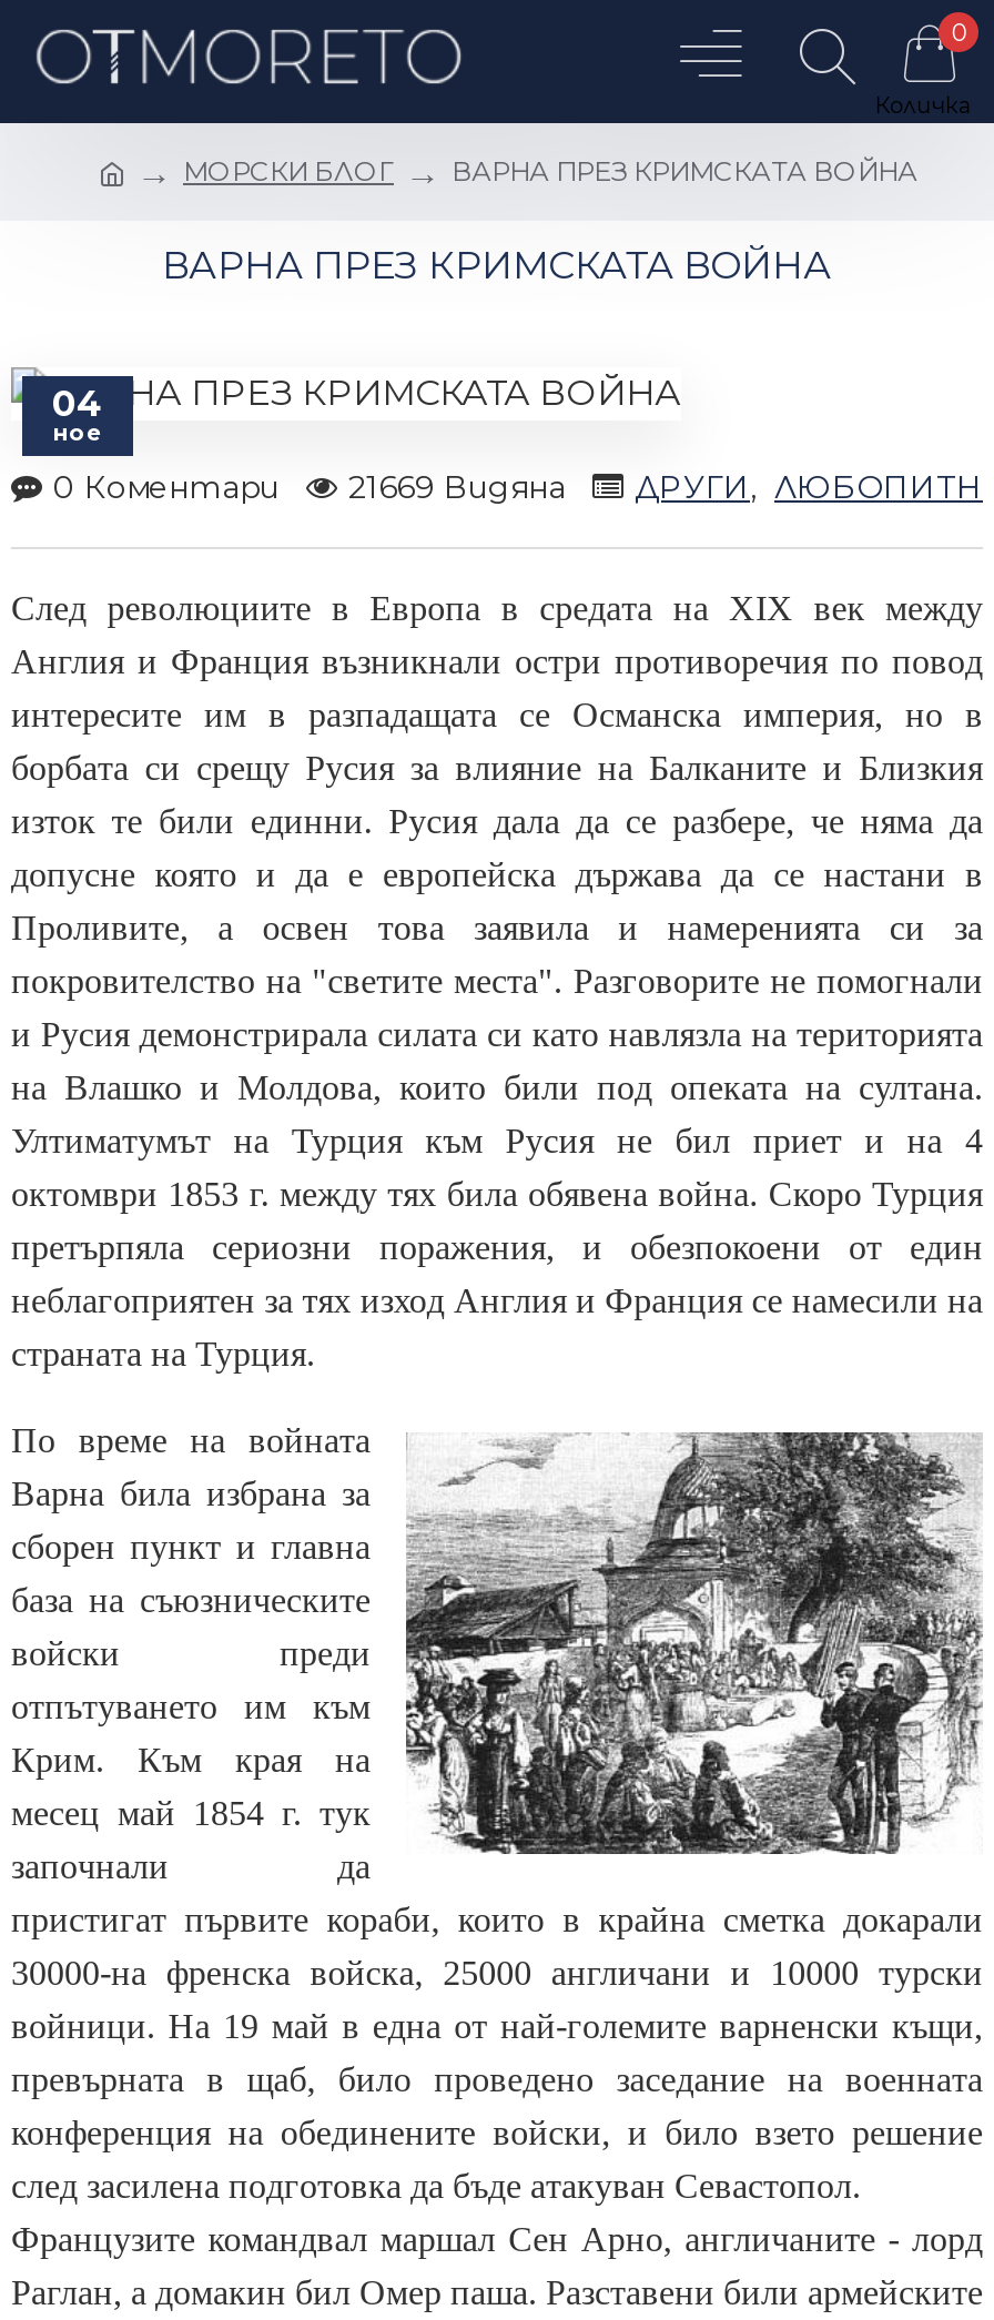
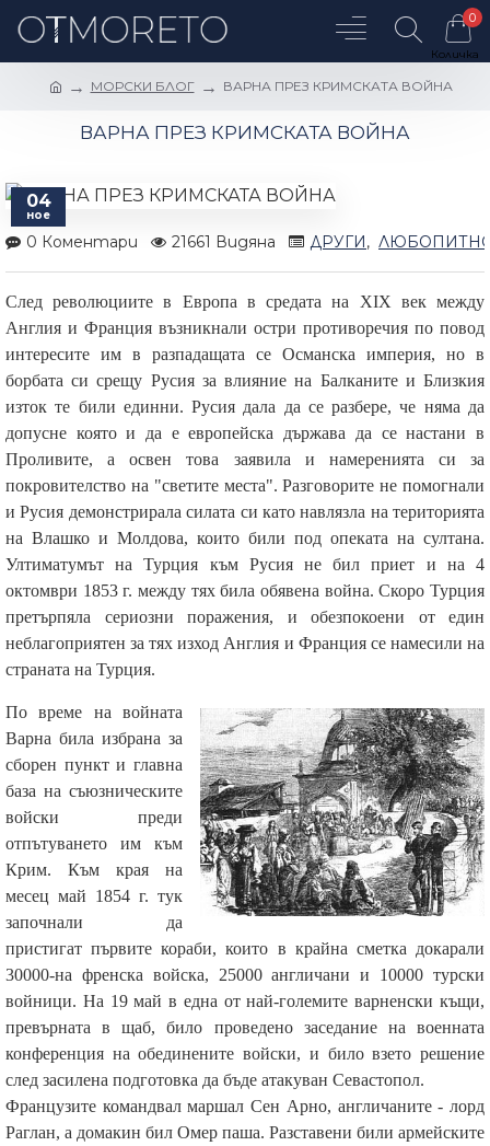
- 21669 Видяна
+ 21661 Видяна
